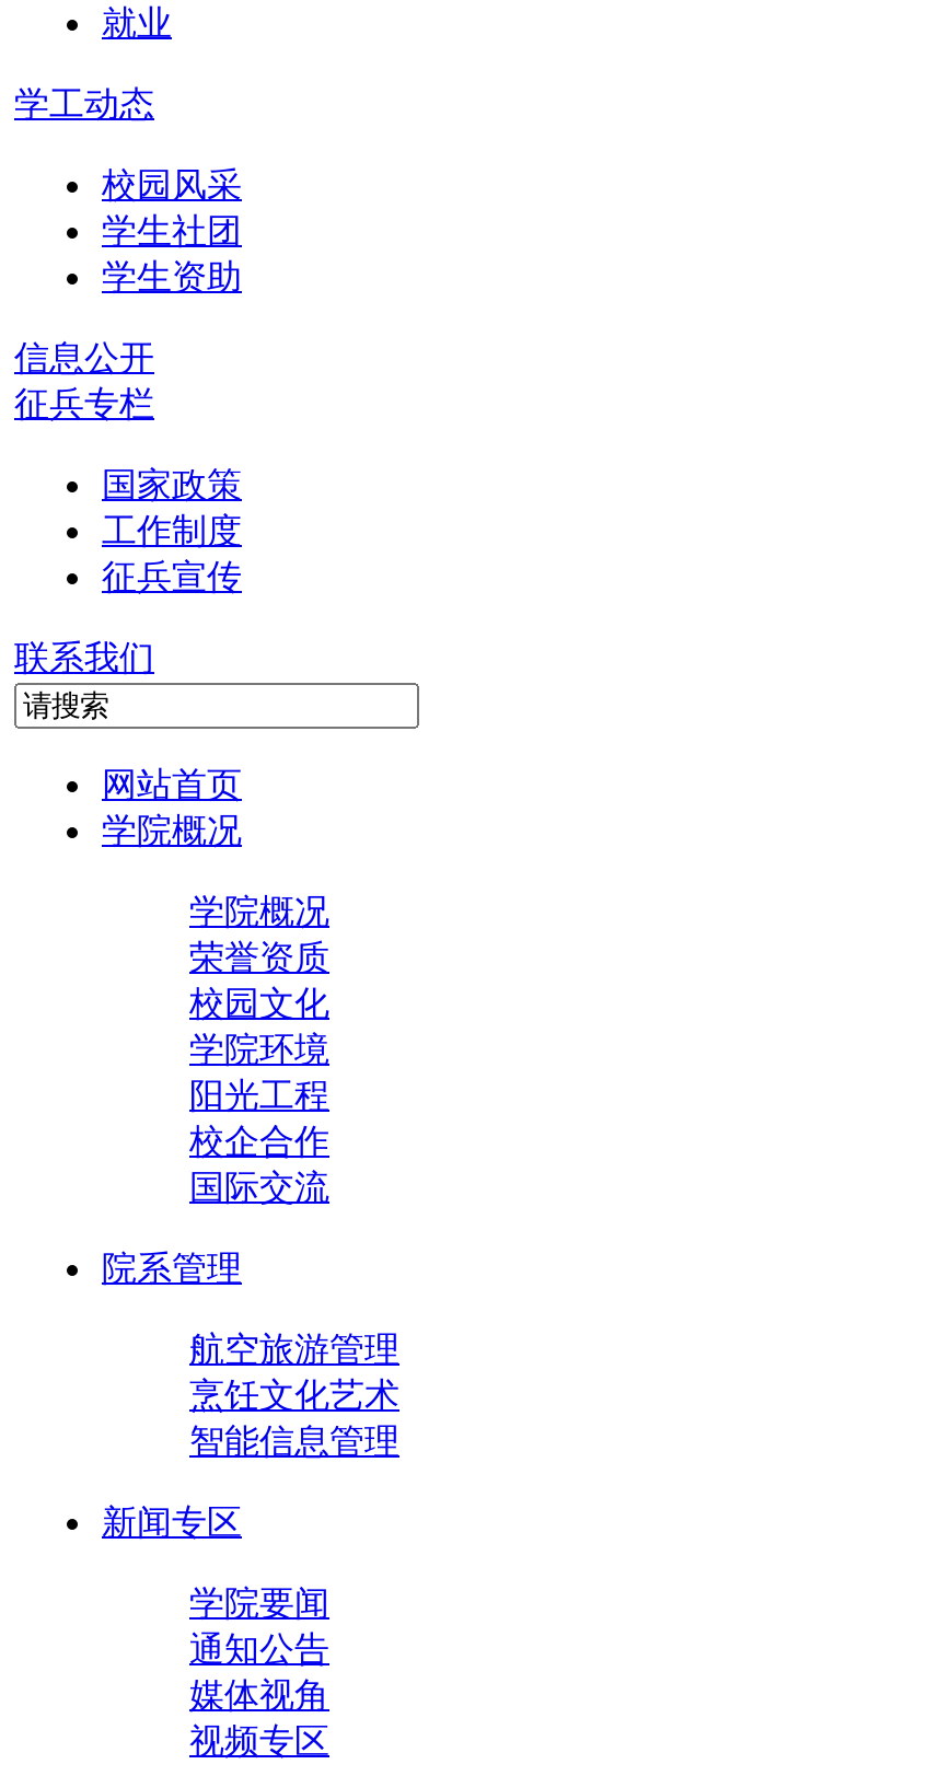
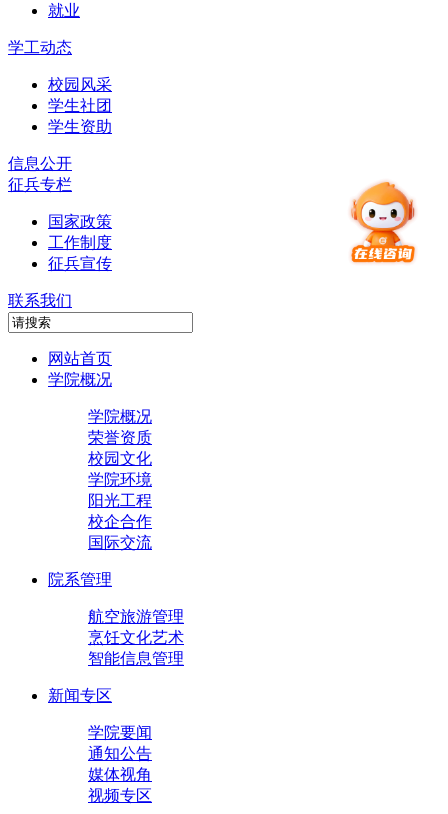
+ [image]
